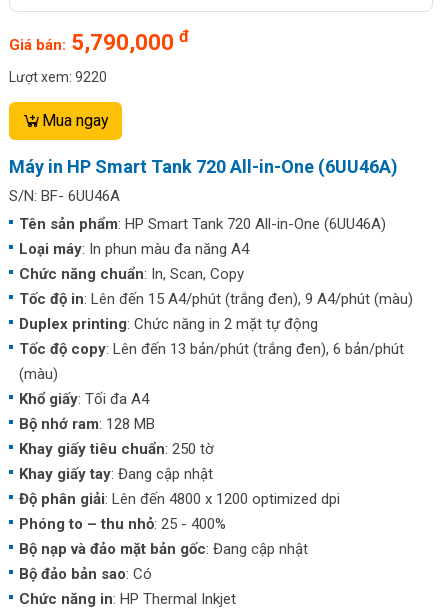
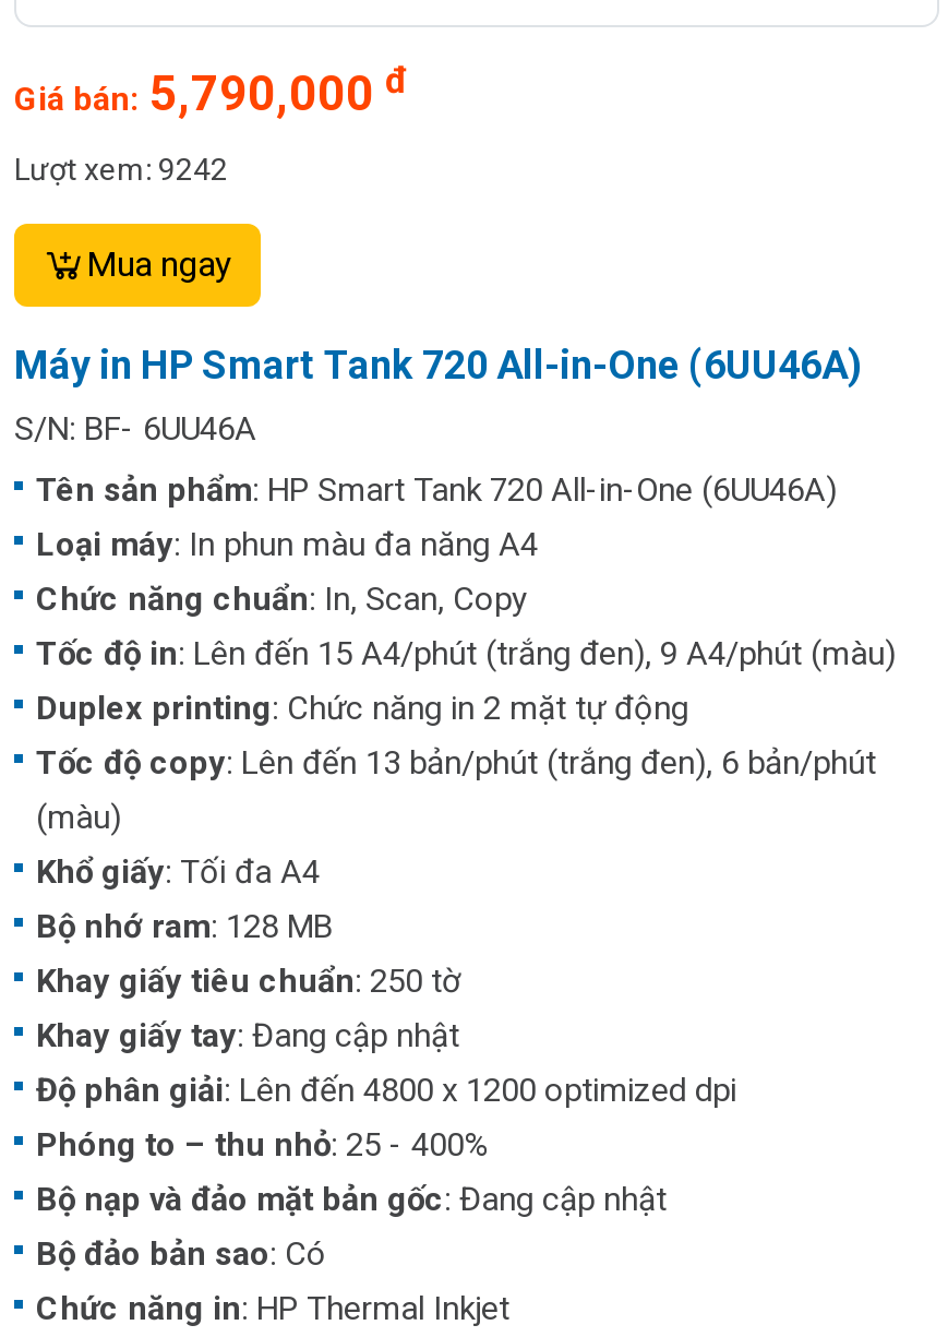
- Lượt xem: 9220
+ Lượt xem: 9242
